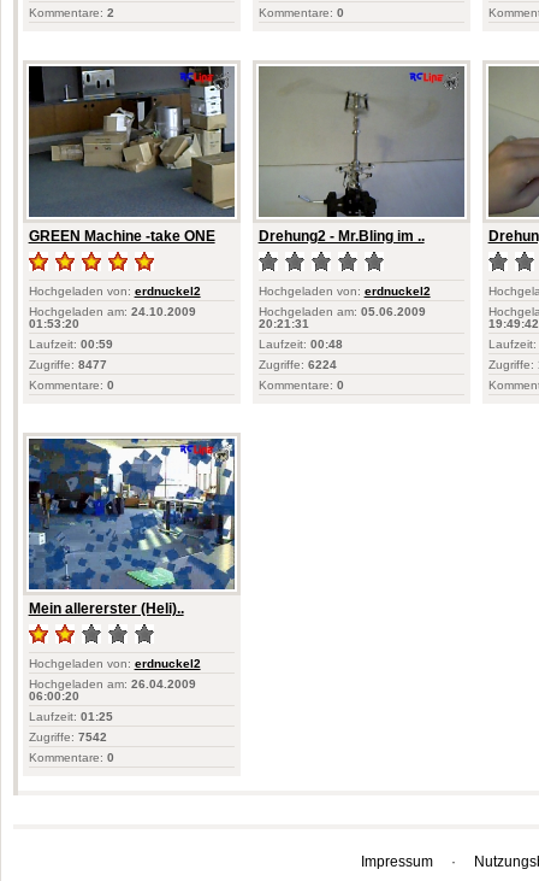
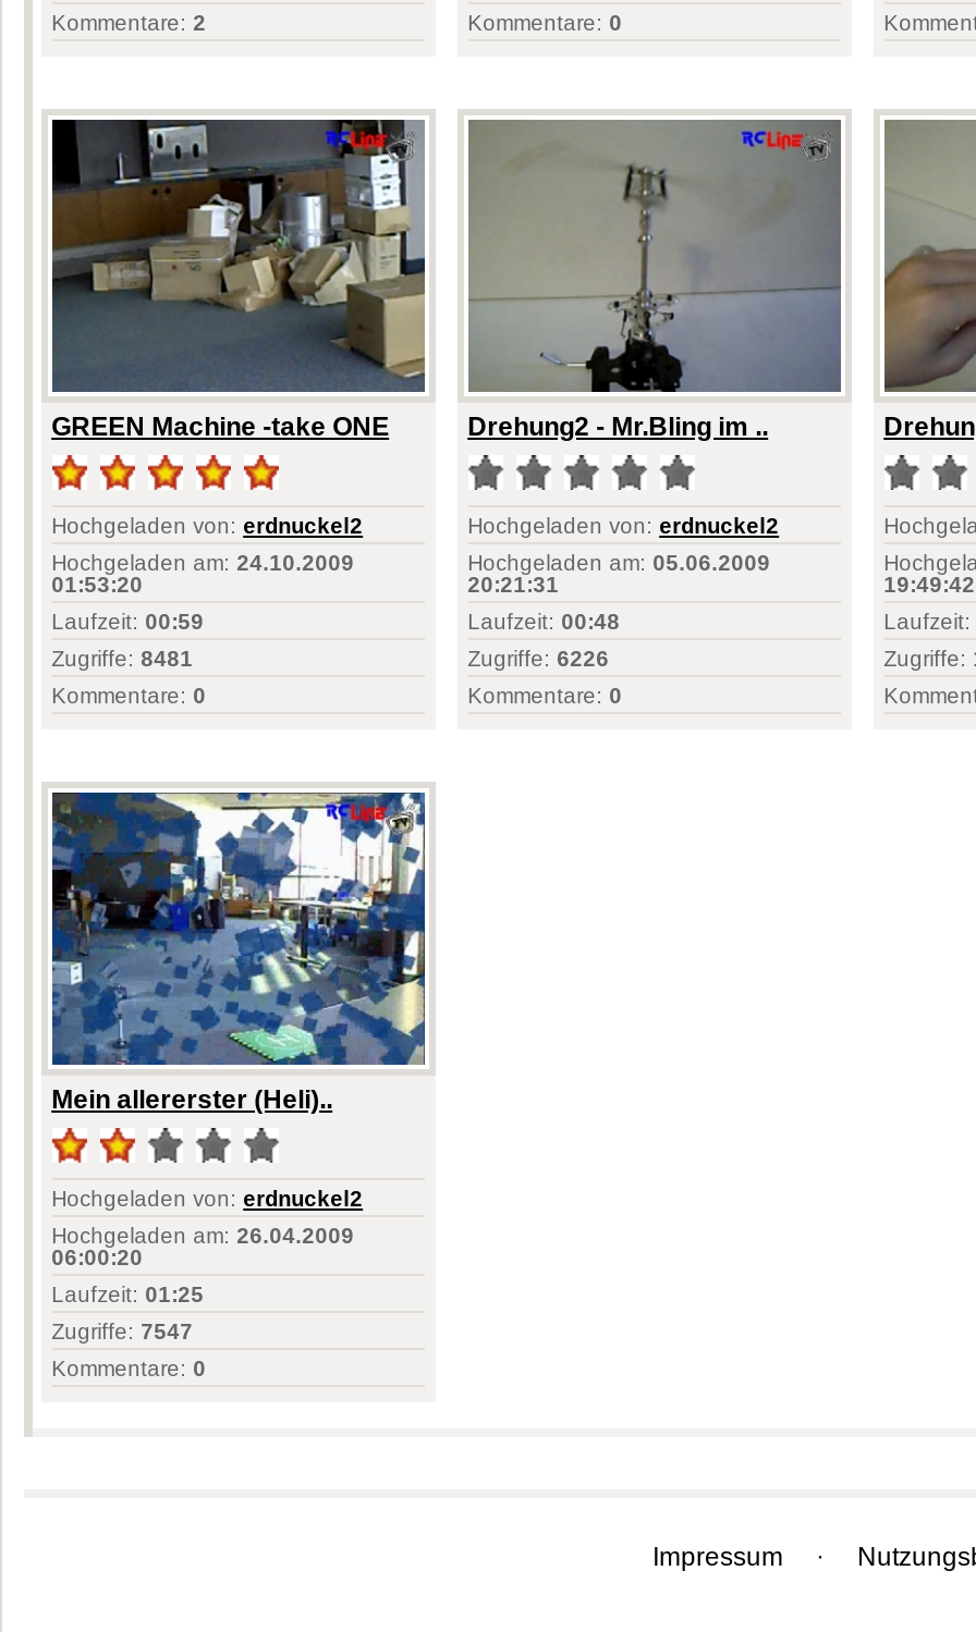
- Zugriffe: 8477
+ Zugriffe: 8481

- Zugriffe: 6224
+ Zugriffe: 6226

- Zugriffe: 7542
+ Zugriffe: 7547
